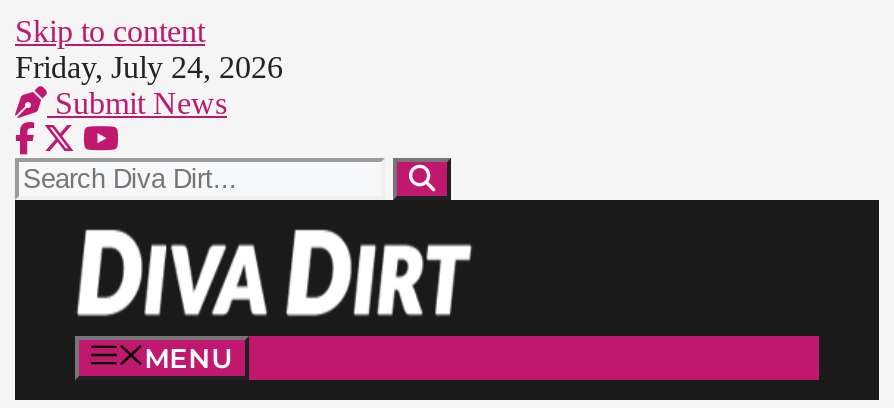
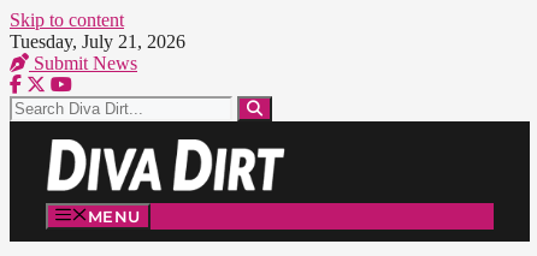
- Friday, July 24, 2026
+ Tuesday, July 21, 2026
